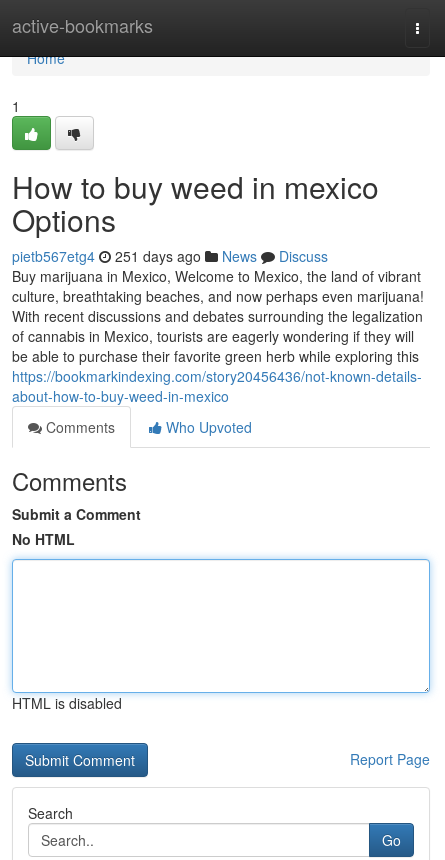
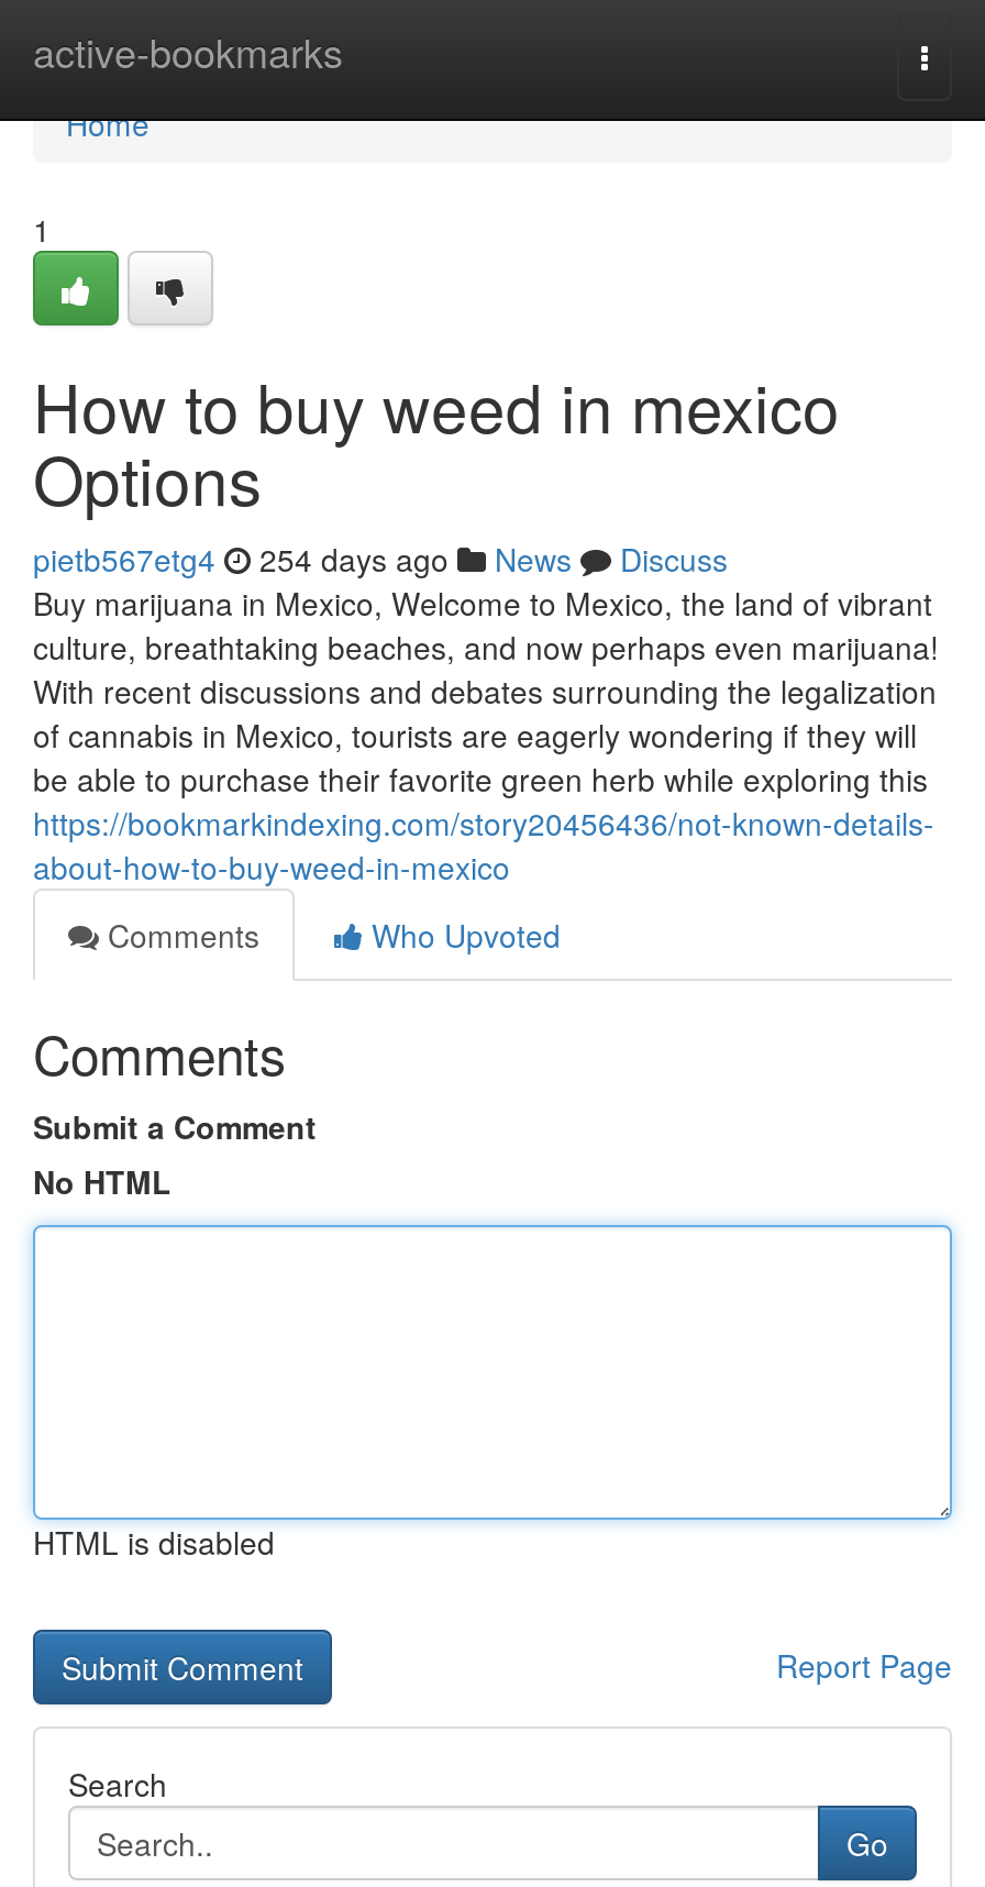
- pietb567etg4 251 days ago News Discuss
+ pietb567etg4 254 days ago News Discuss
